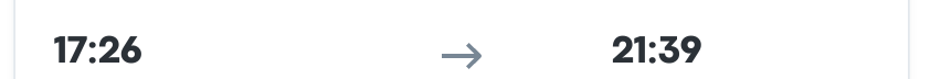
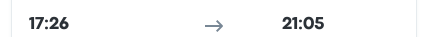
- 21:39
+ 21:05
